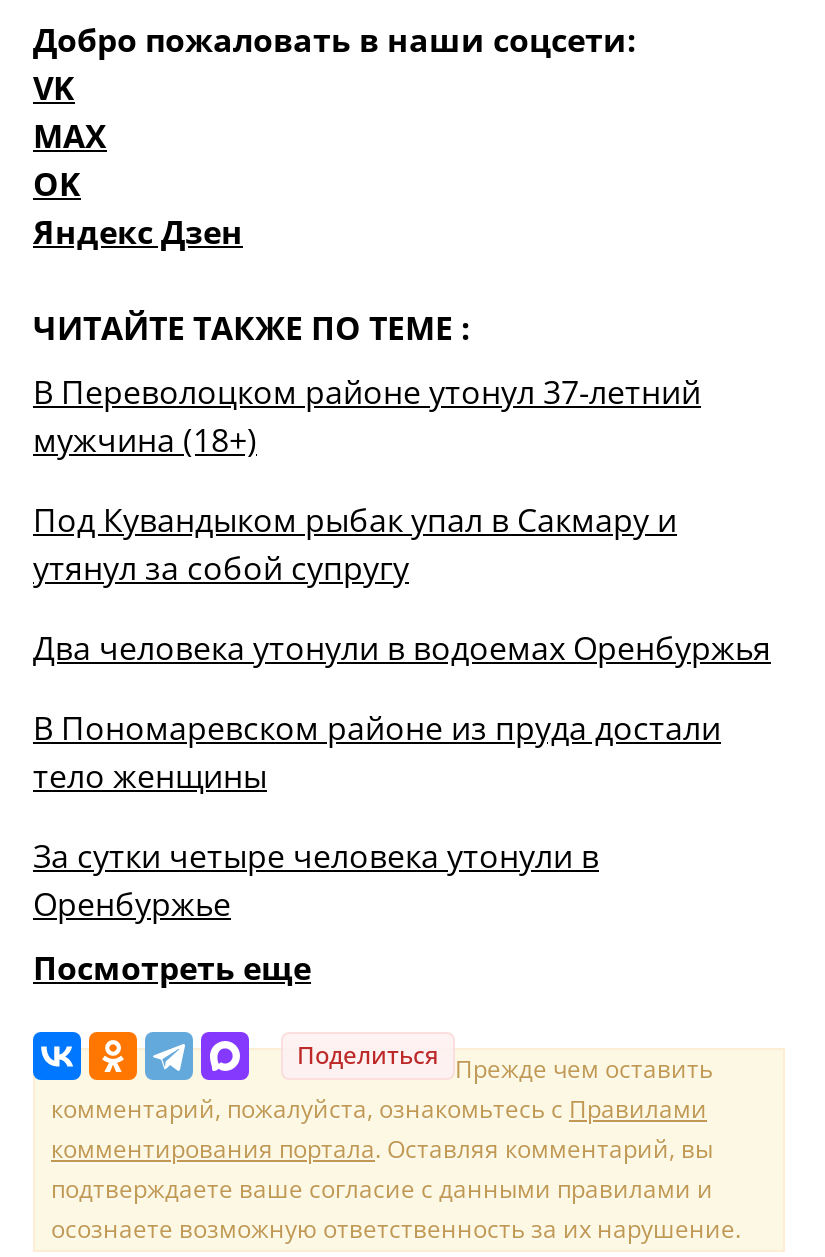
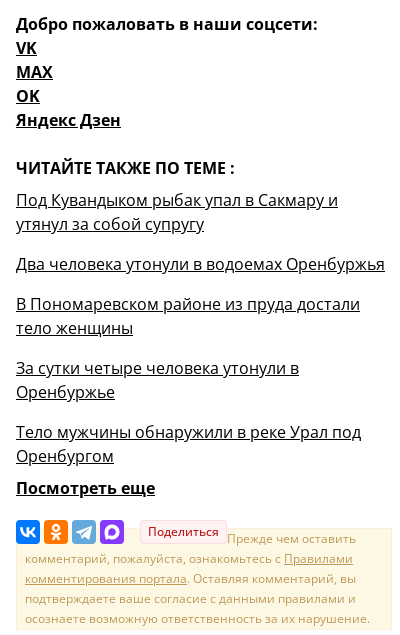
- В Переволоцком районе утонул 37-летний
- мужчина (18+)

moved up: Под Кувандыком рыбак упал в Сакмару и | утянул за собой супругу | Два человека утонули в водоемах Оренбуржья | В Пономаревском районе из пруда достали | тело женщины | За сутки четыре человека утонули в | Оренбуржье

+ Тело мужчины обнаружили в реке Урал под
+ Оренбургом
